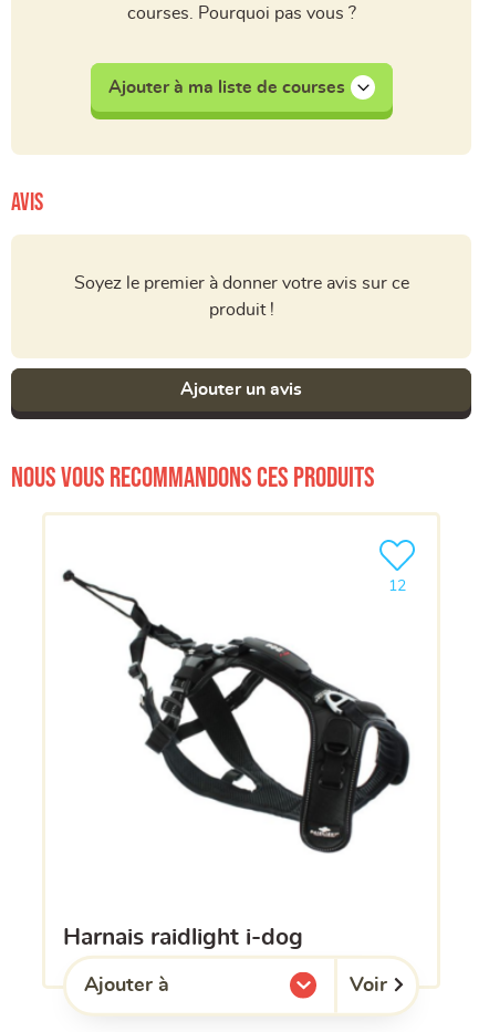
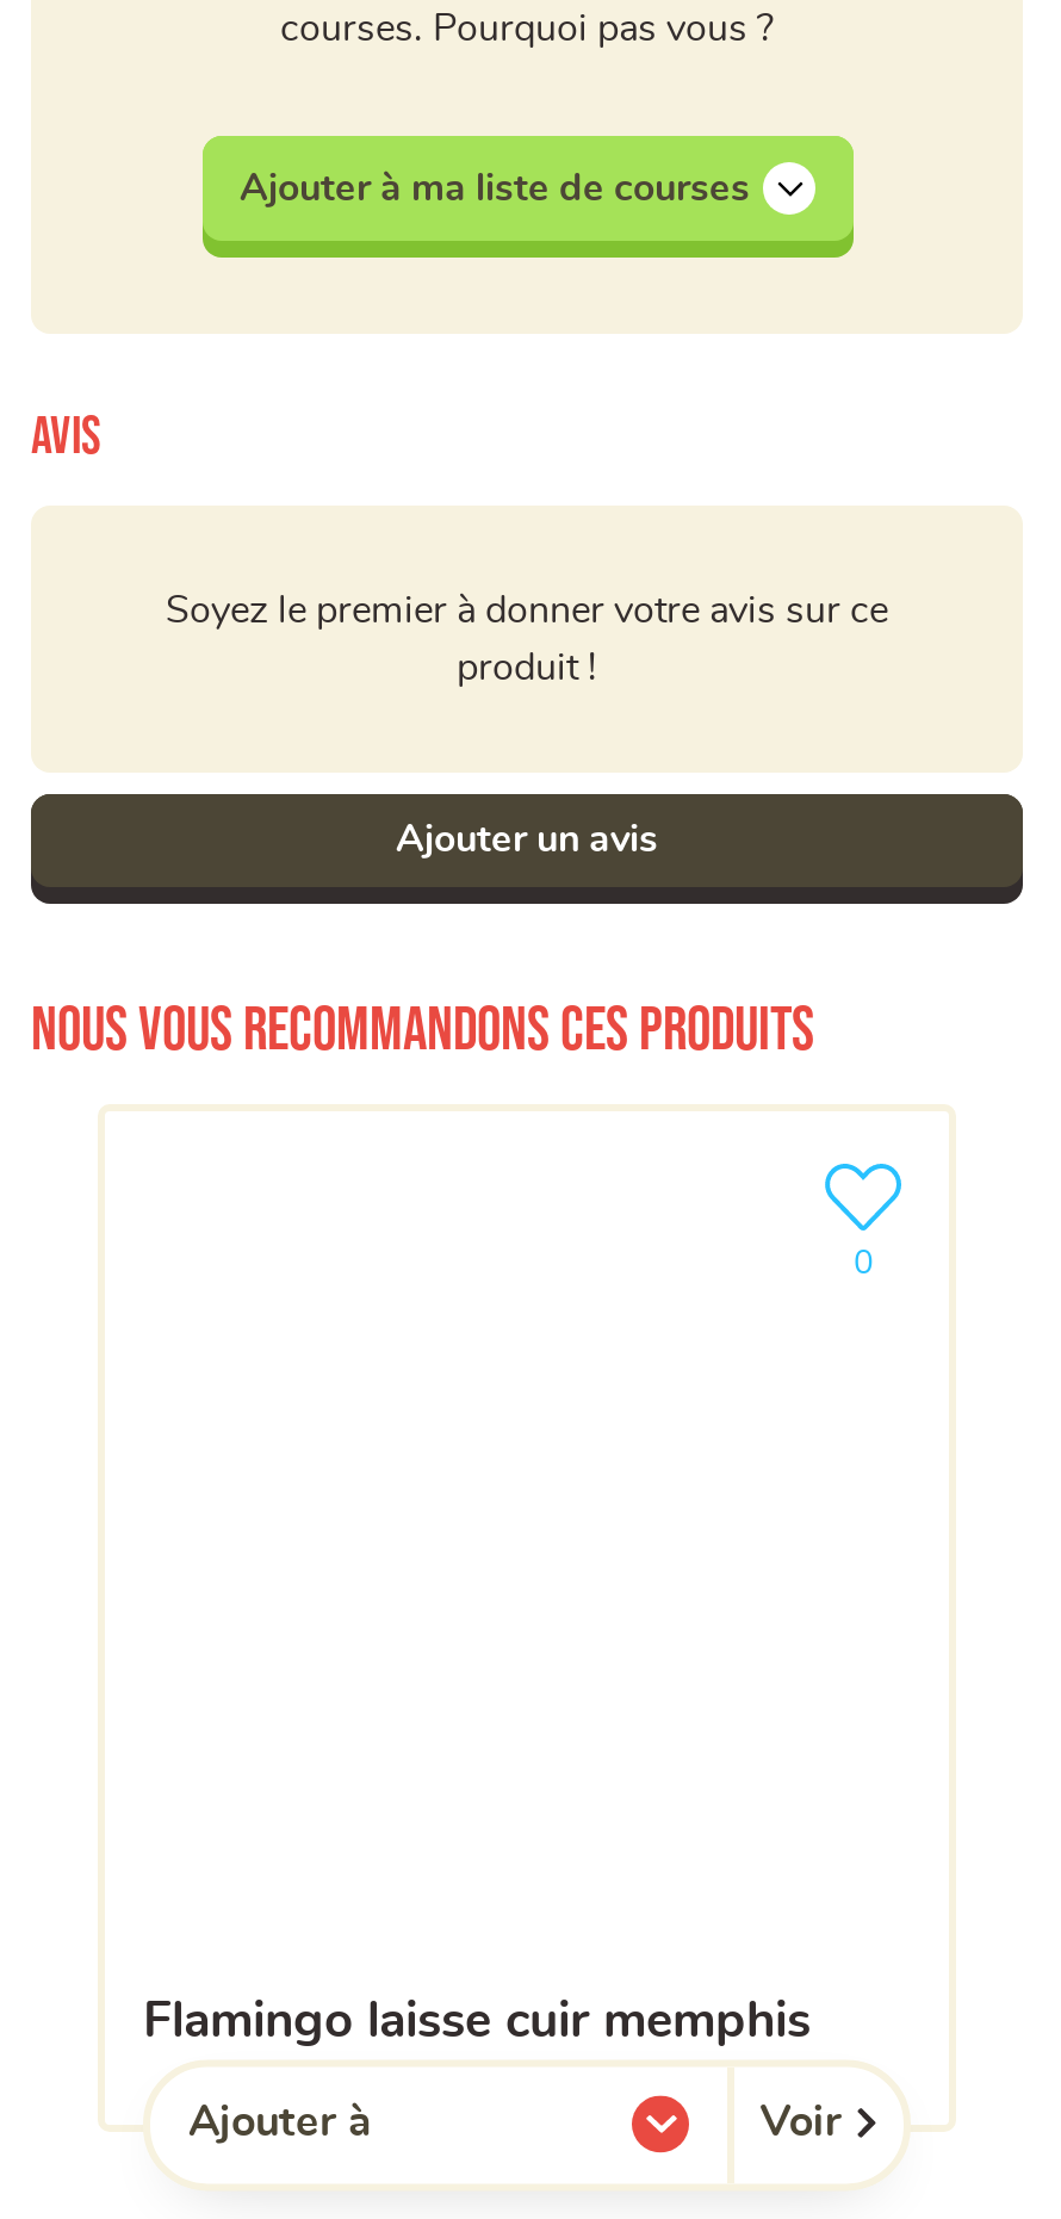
- [image]

- 12
+ 0

- harnais raidlight i-dog
+ flamingo laisse cuir memphis
